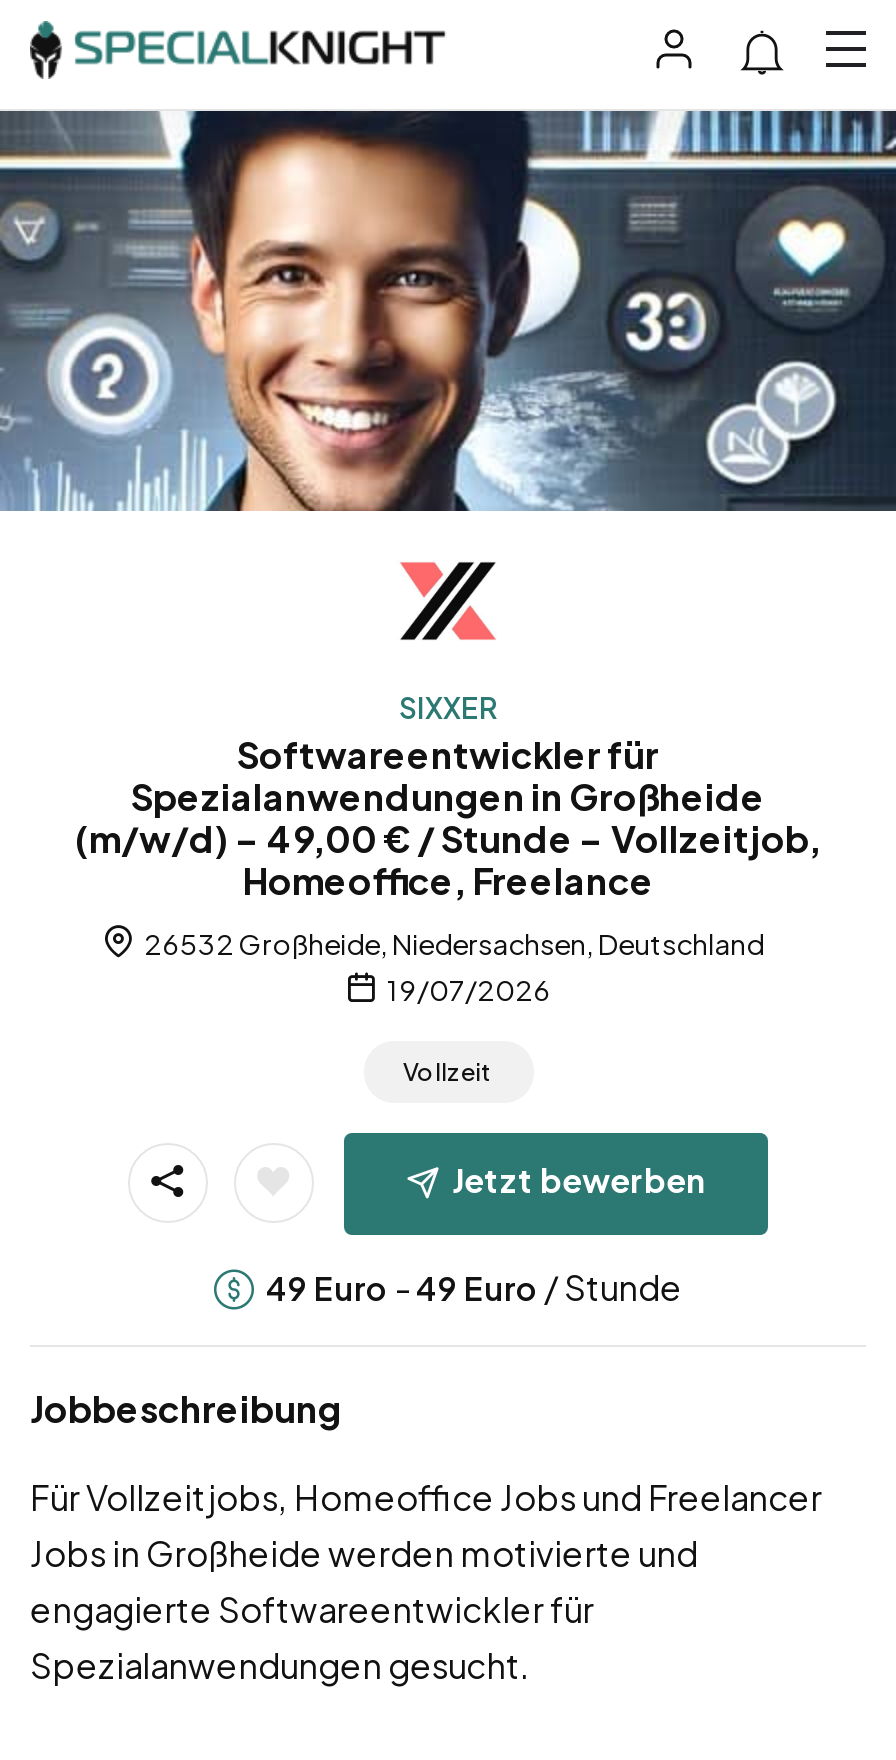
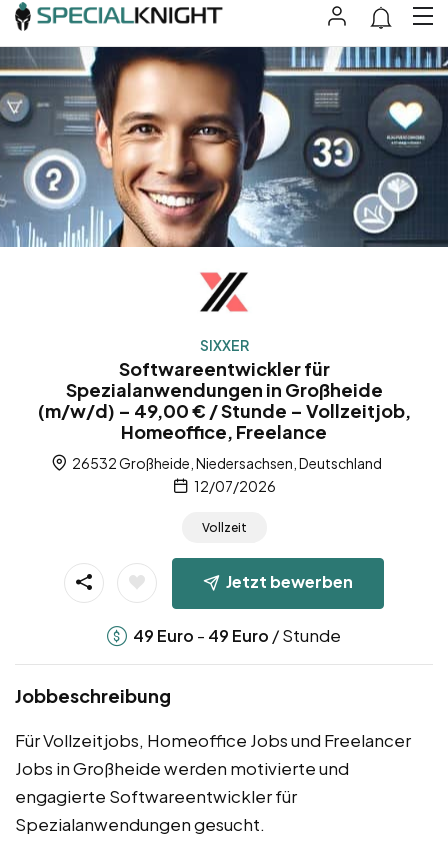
- 19/07/2026
+ 12/07/2026
